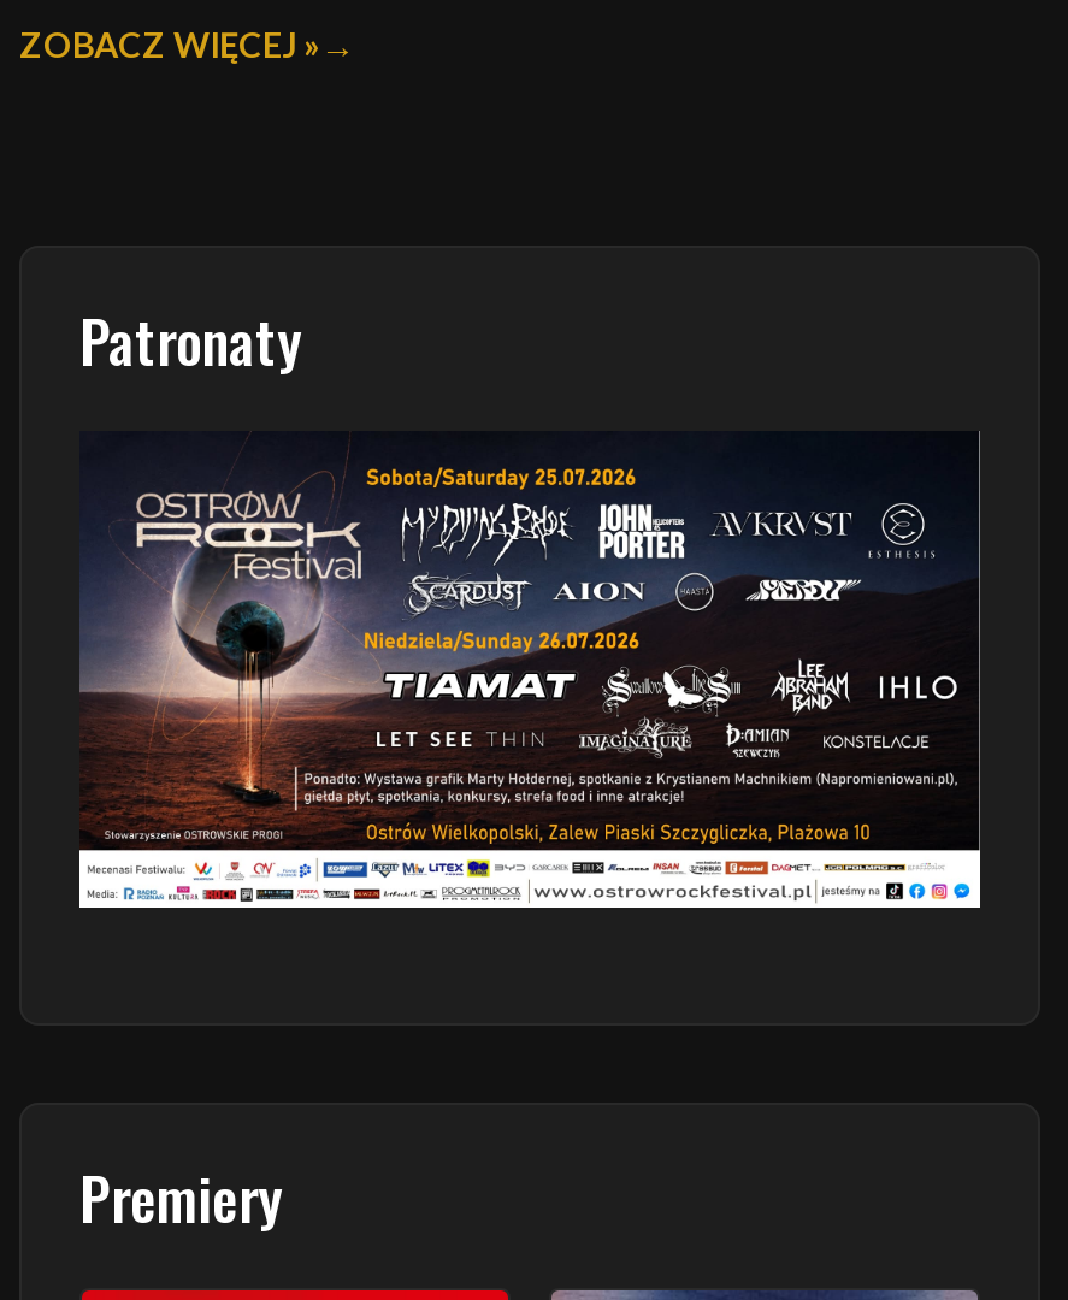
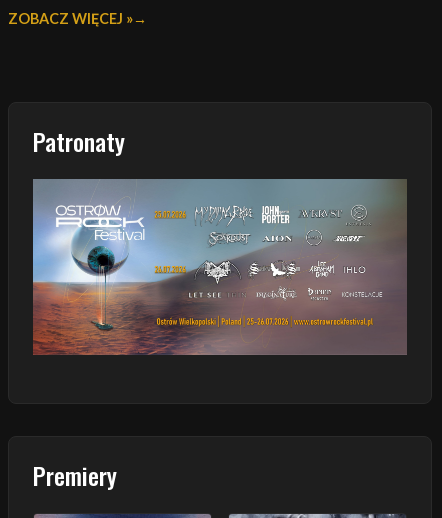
- [image]
+ [image]
